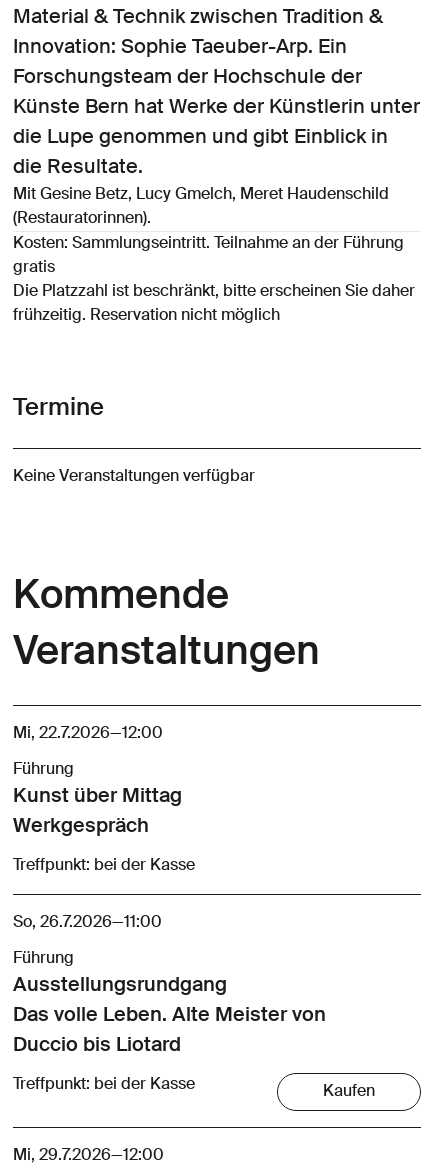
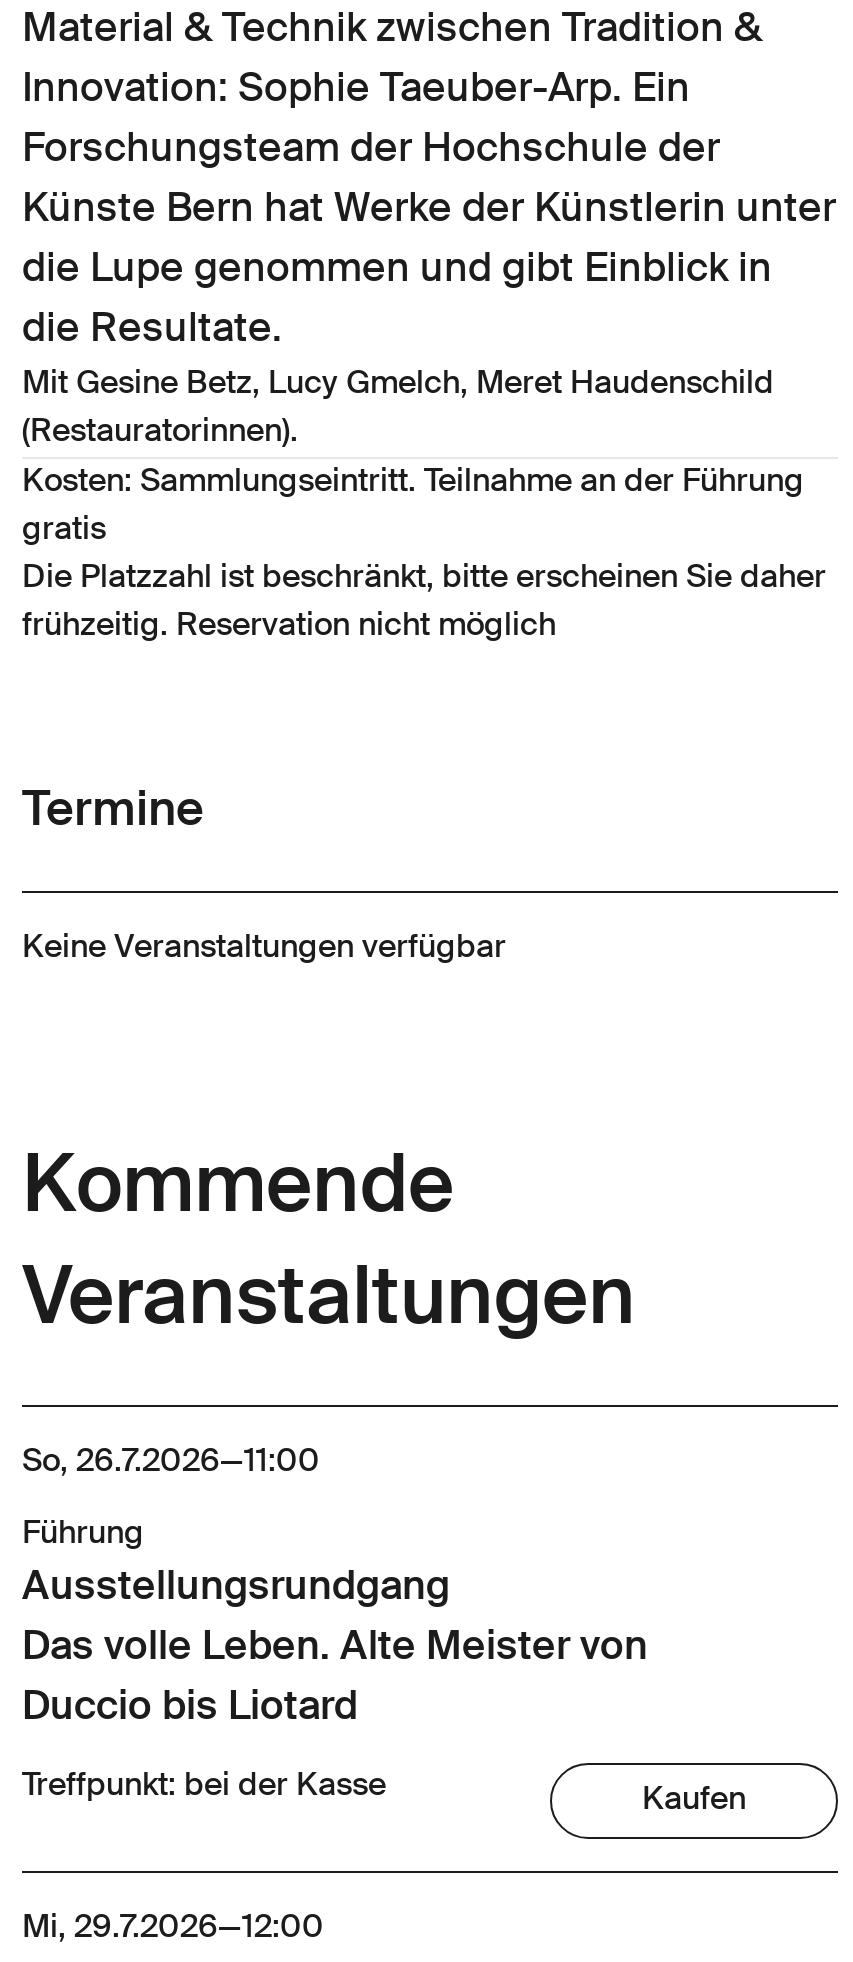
- Mi, 22.7.2026—12:00
- Führung
- Kunst über Mittag
- Werkgespräch
- Treffpunkt: bei der Kasse
